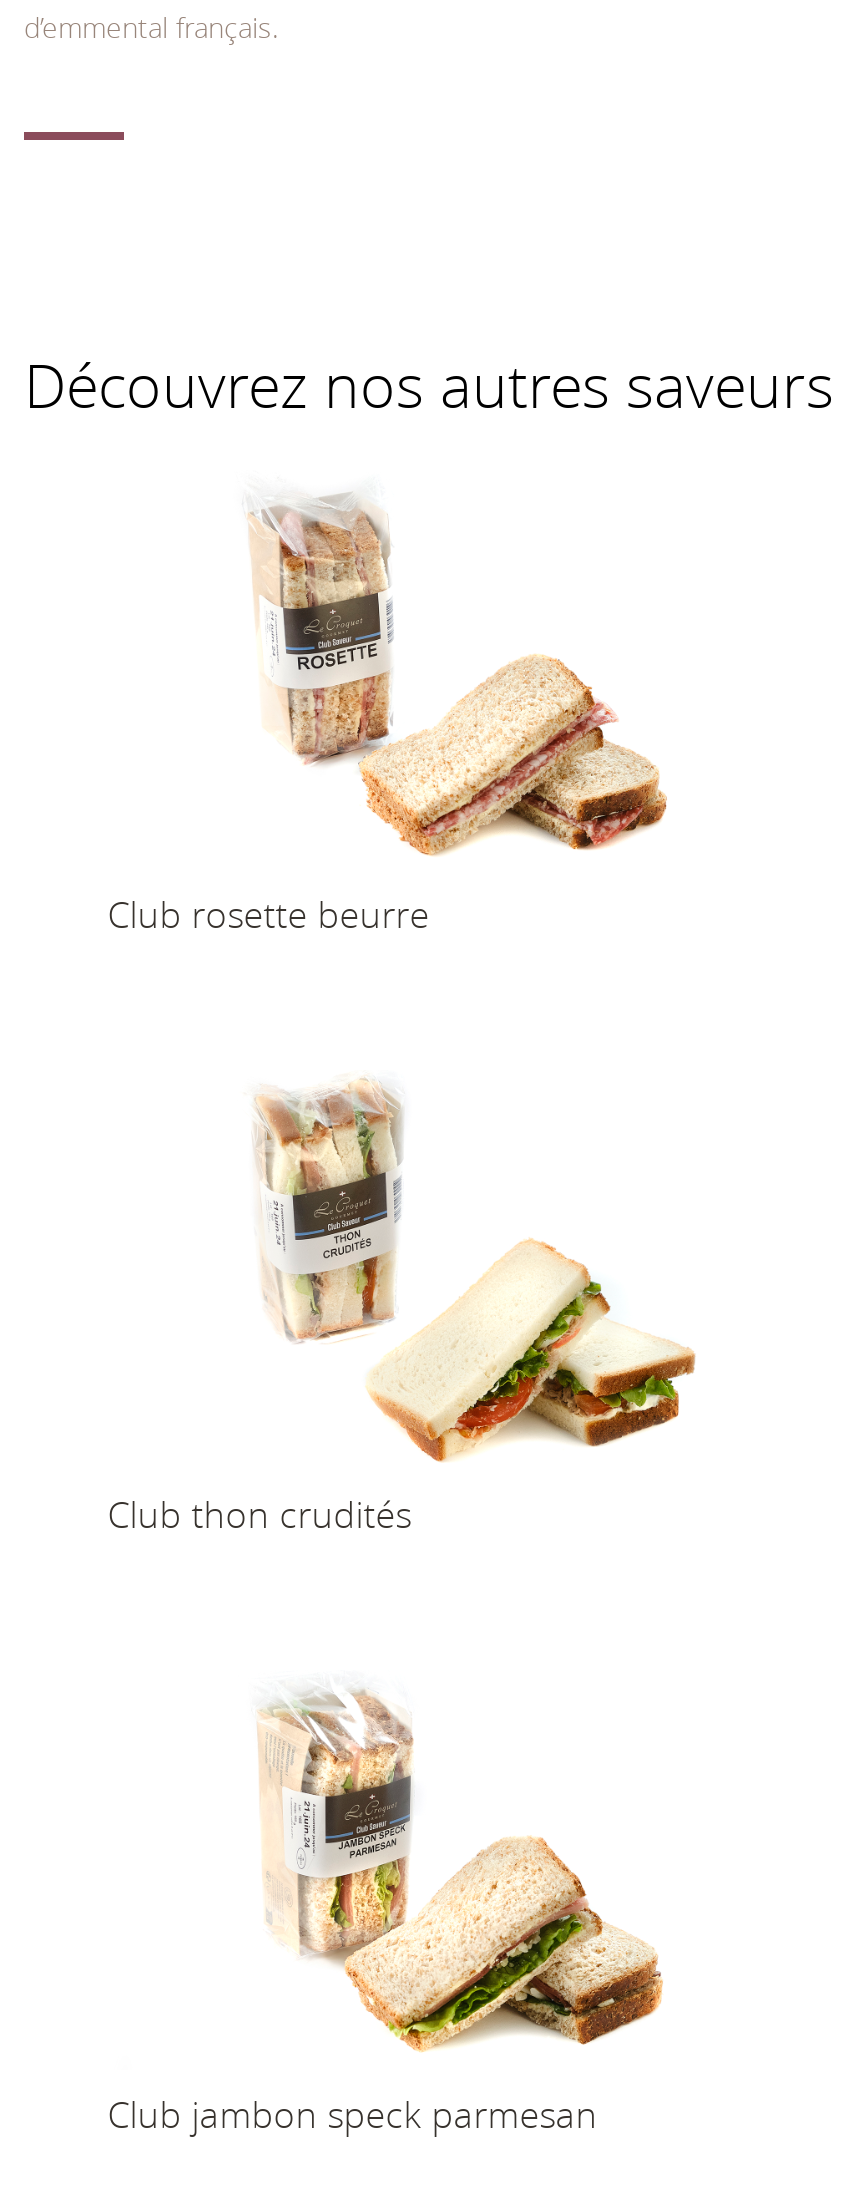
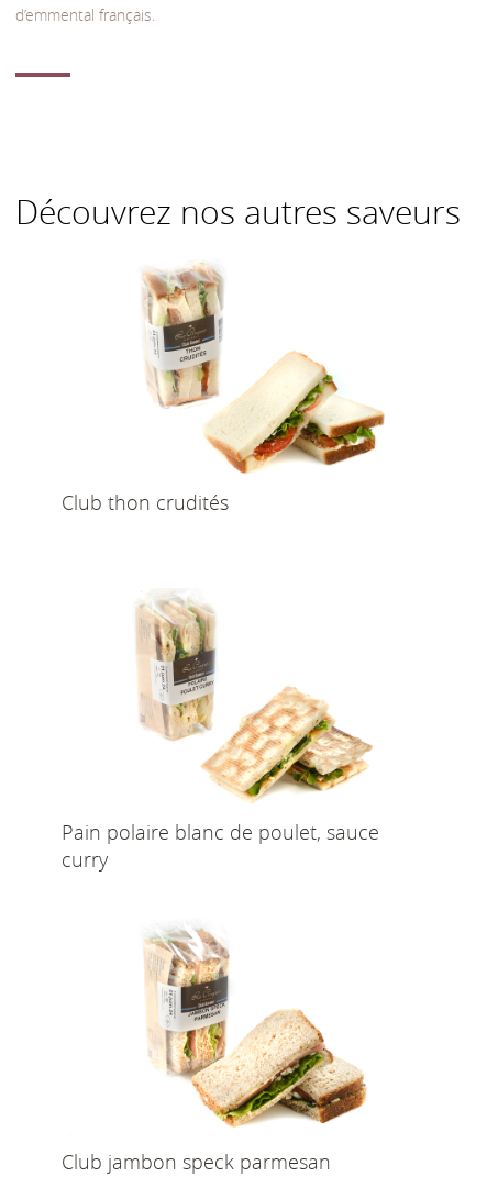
- [image]
- Club rosette beurre

moved up: [image]

moved up: [image] | Club thon crudités

+ [image]
+ Pain polaire blanc de poulet, sauce
+ curry
